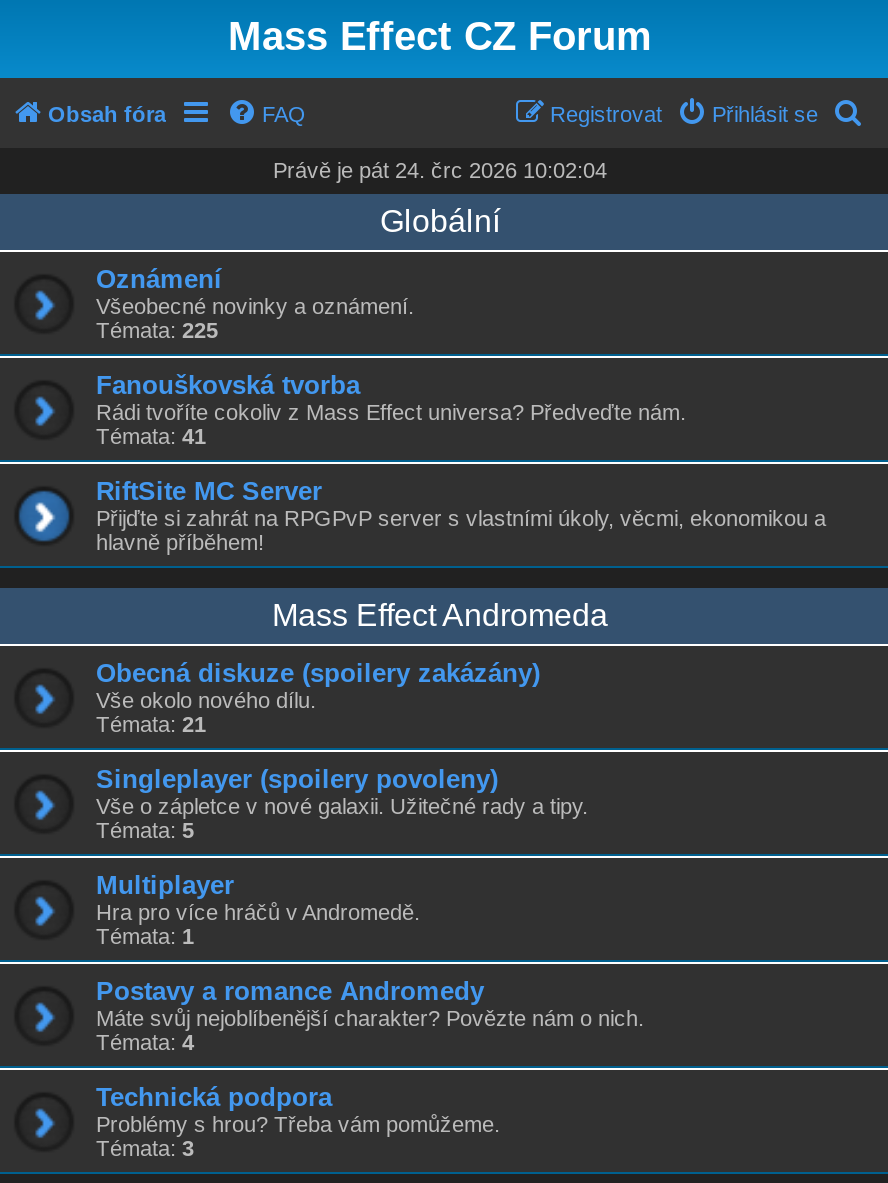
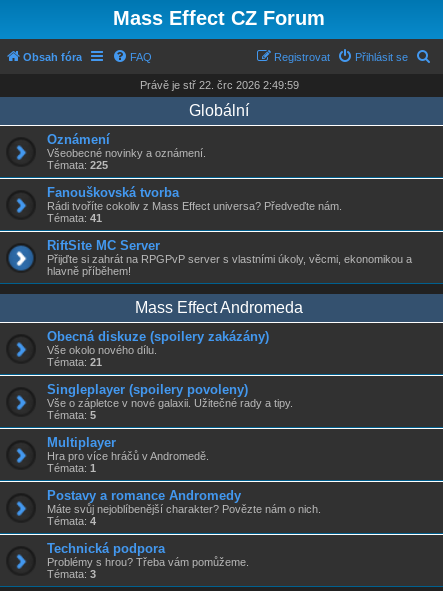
- Právě je pát 24. črc 2026 10:02:04
+ Právě je stř 22. črc 2026 2:49:59
